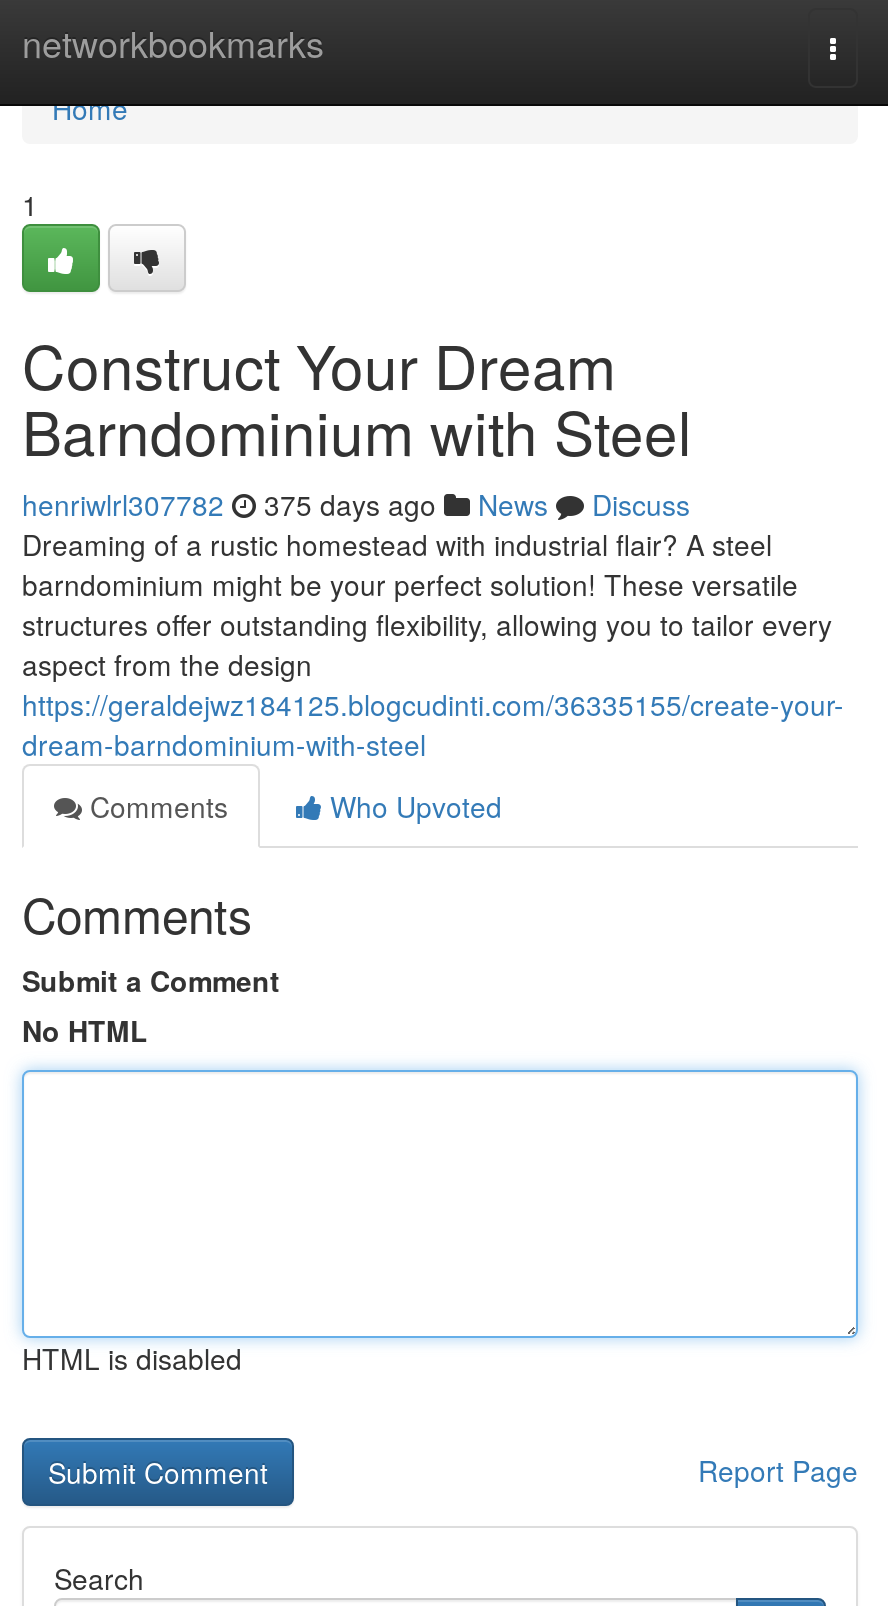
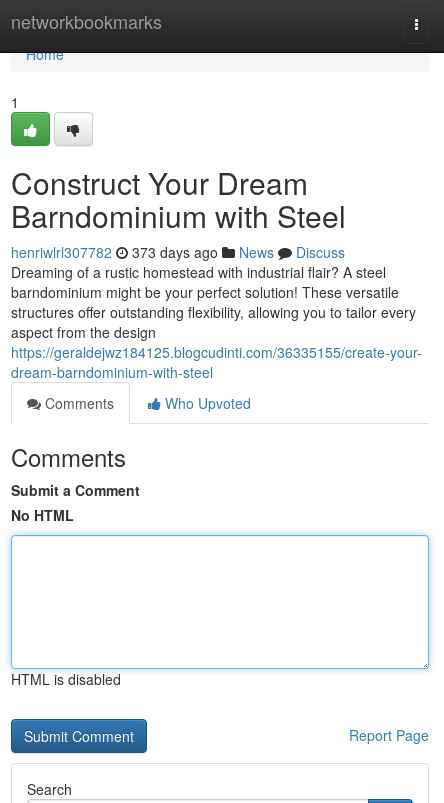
- henriwlrl307782 375 days ago News Discuss
+ henriwlrl307782 373 days ago News Discuss
